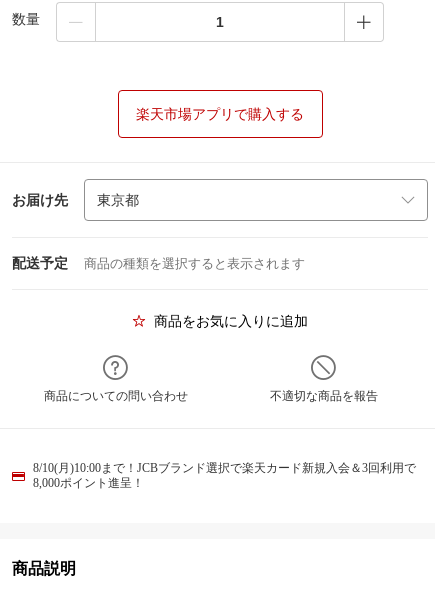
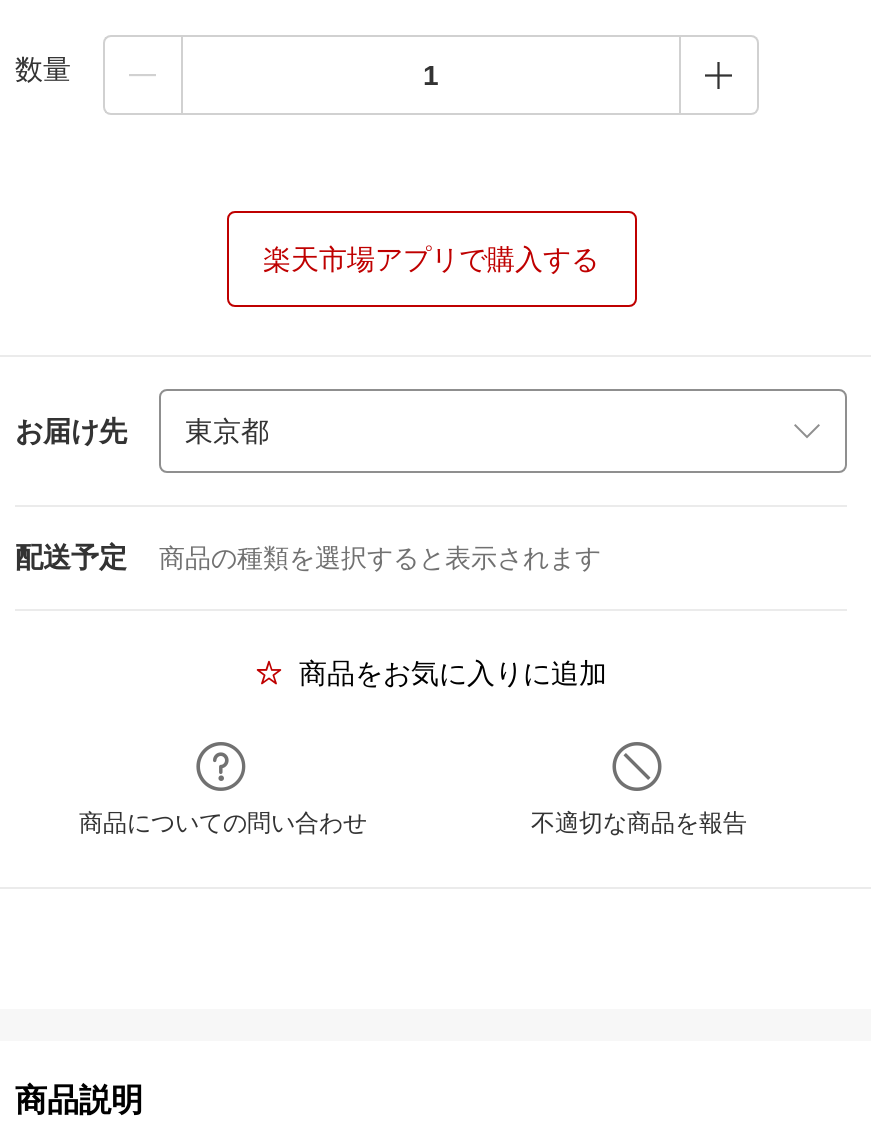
- 8/10(月)10:00まで！JCBブランド選択で楽天カード新規入会＆3回利用で
- 8,000ポイント進呈！
